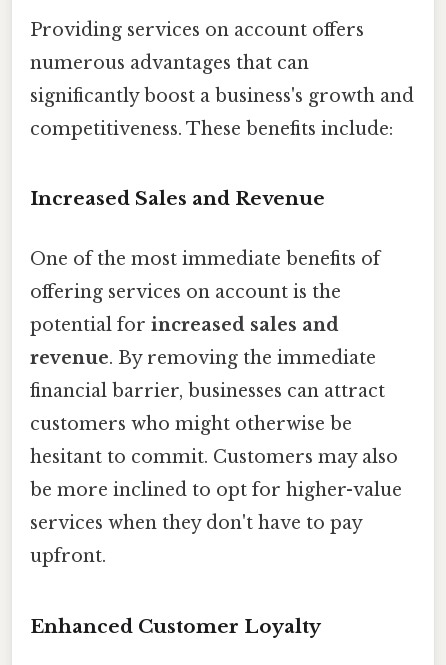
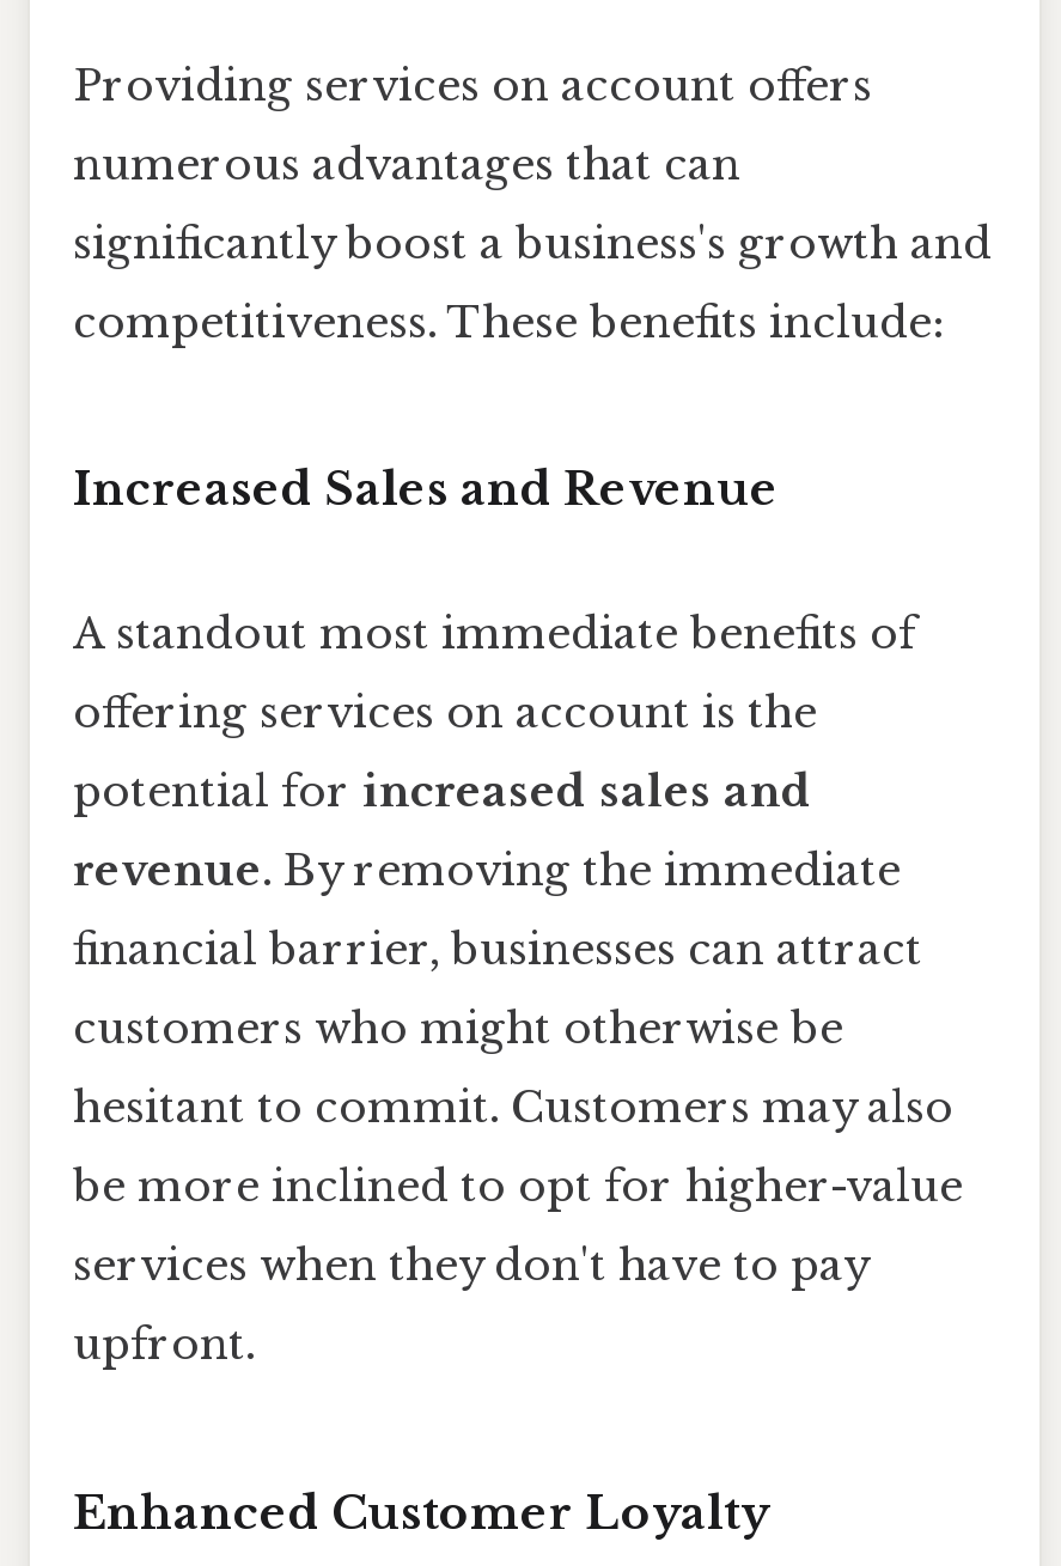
- One of the most immediate benefits of
+ A standout most immediate benefits of
